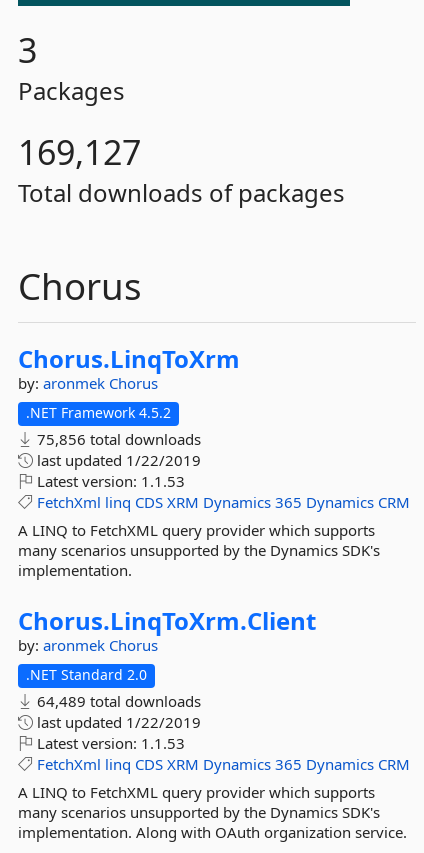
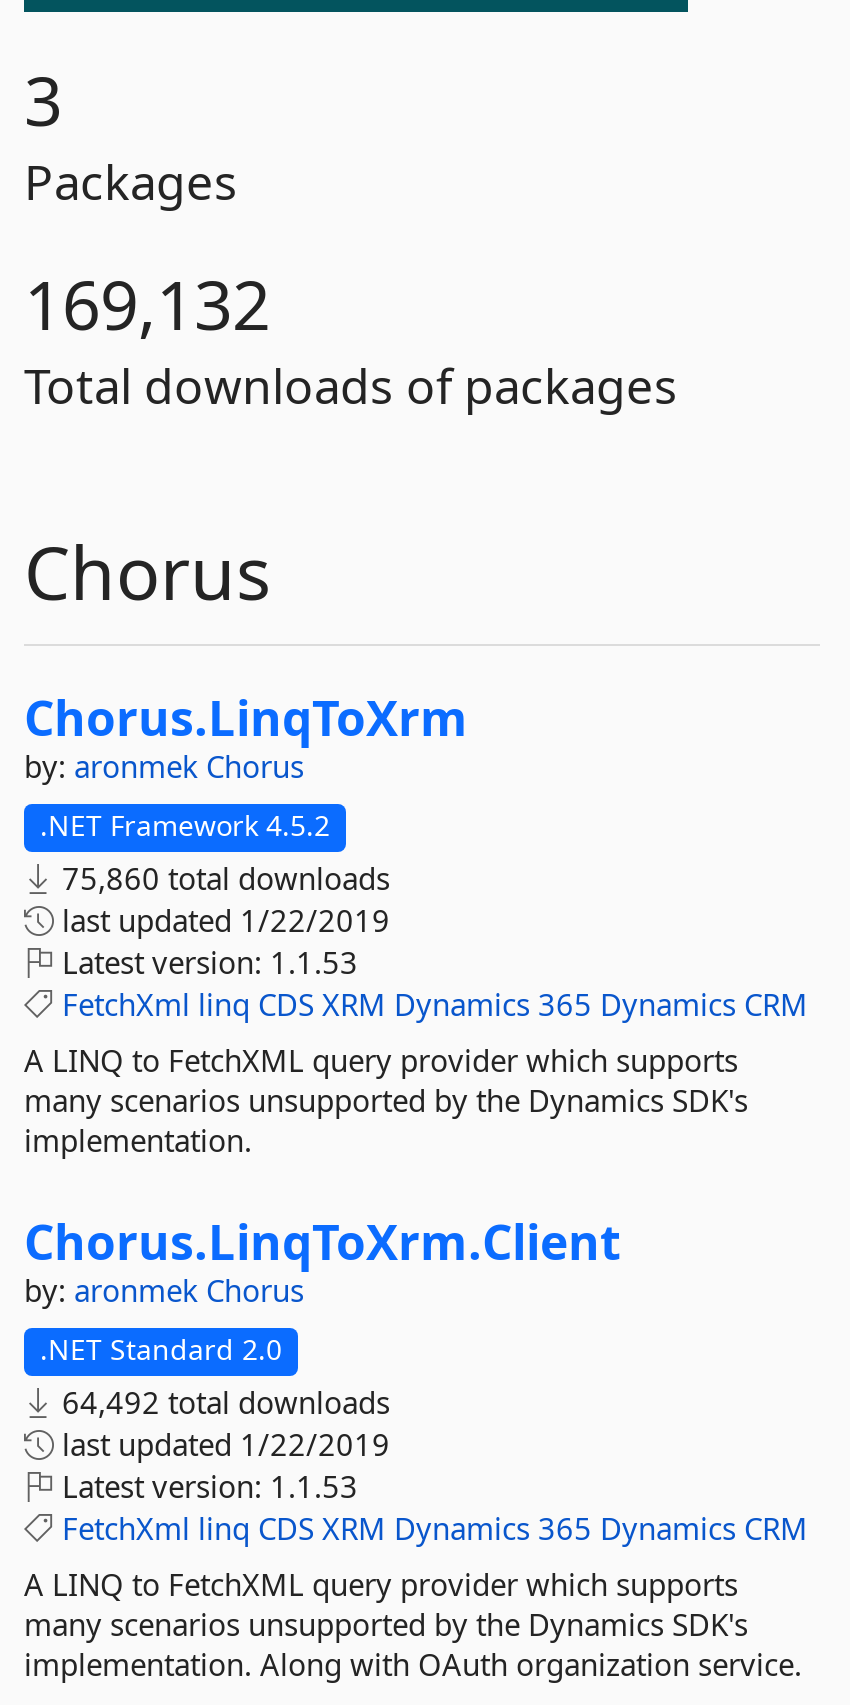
- 169,127
+ 169,132

- 75,856 total downloads
+ 75,860 total downloads

- 64,489 total downloads
+ 64,492 total downloads
